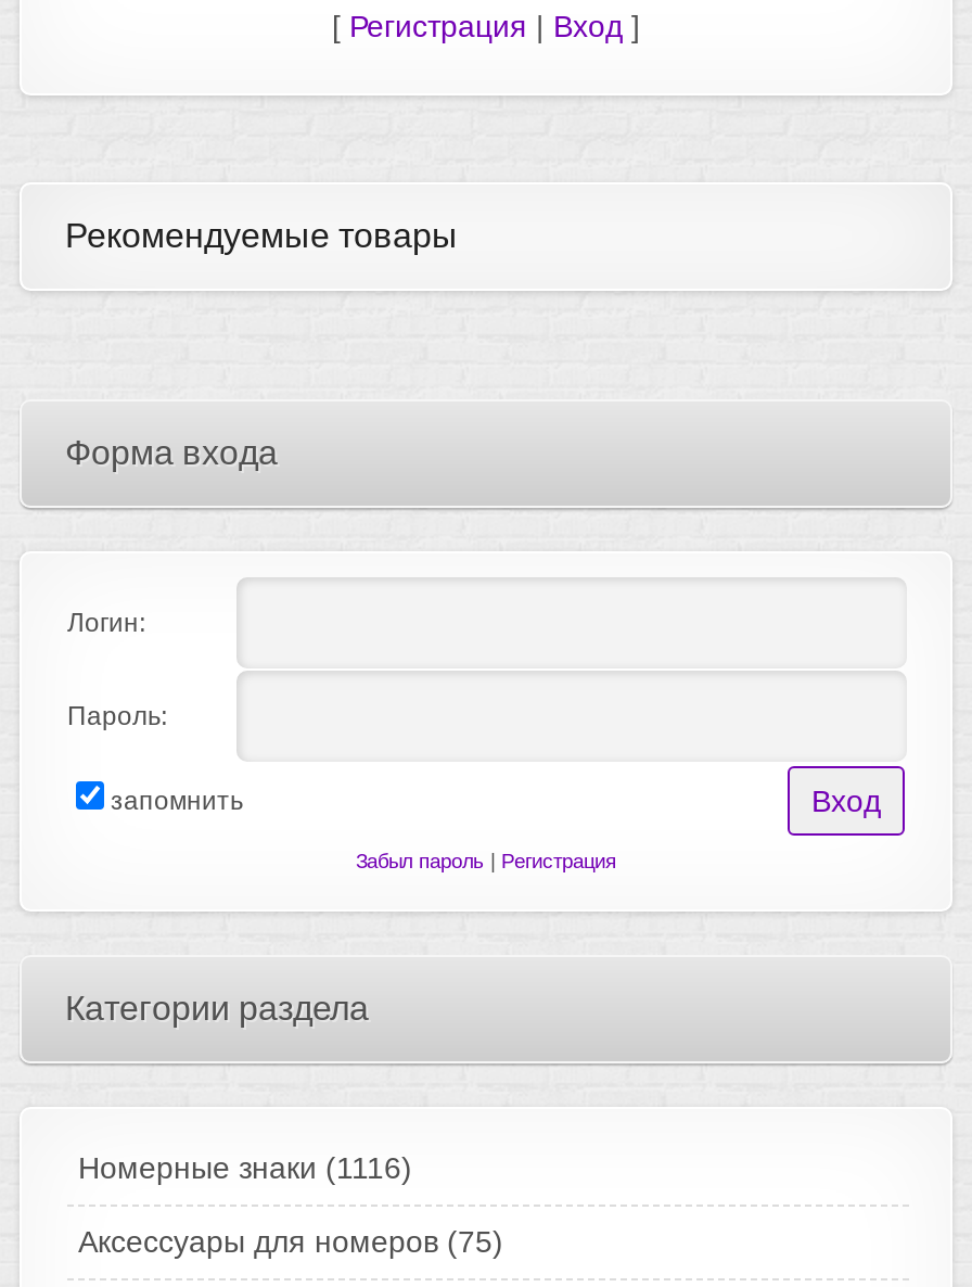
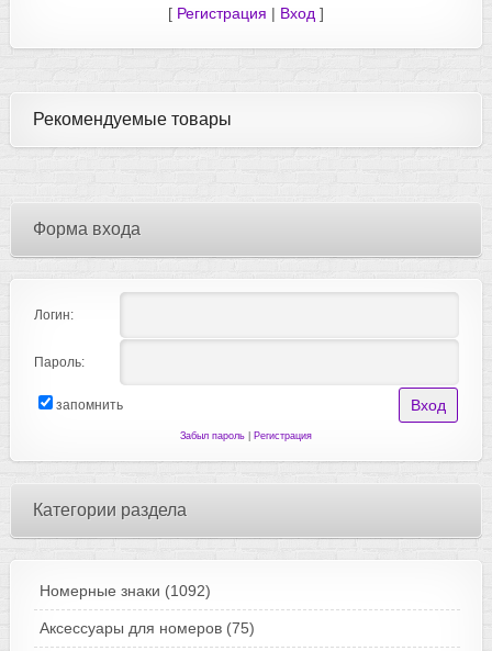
- Номерные знаки (1116)
+ Номерные знаки (1092)
